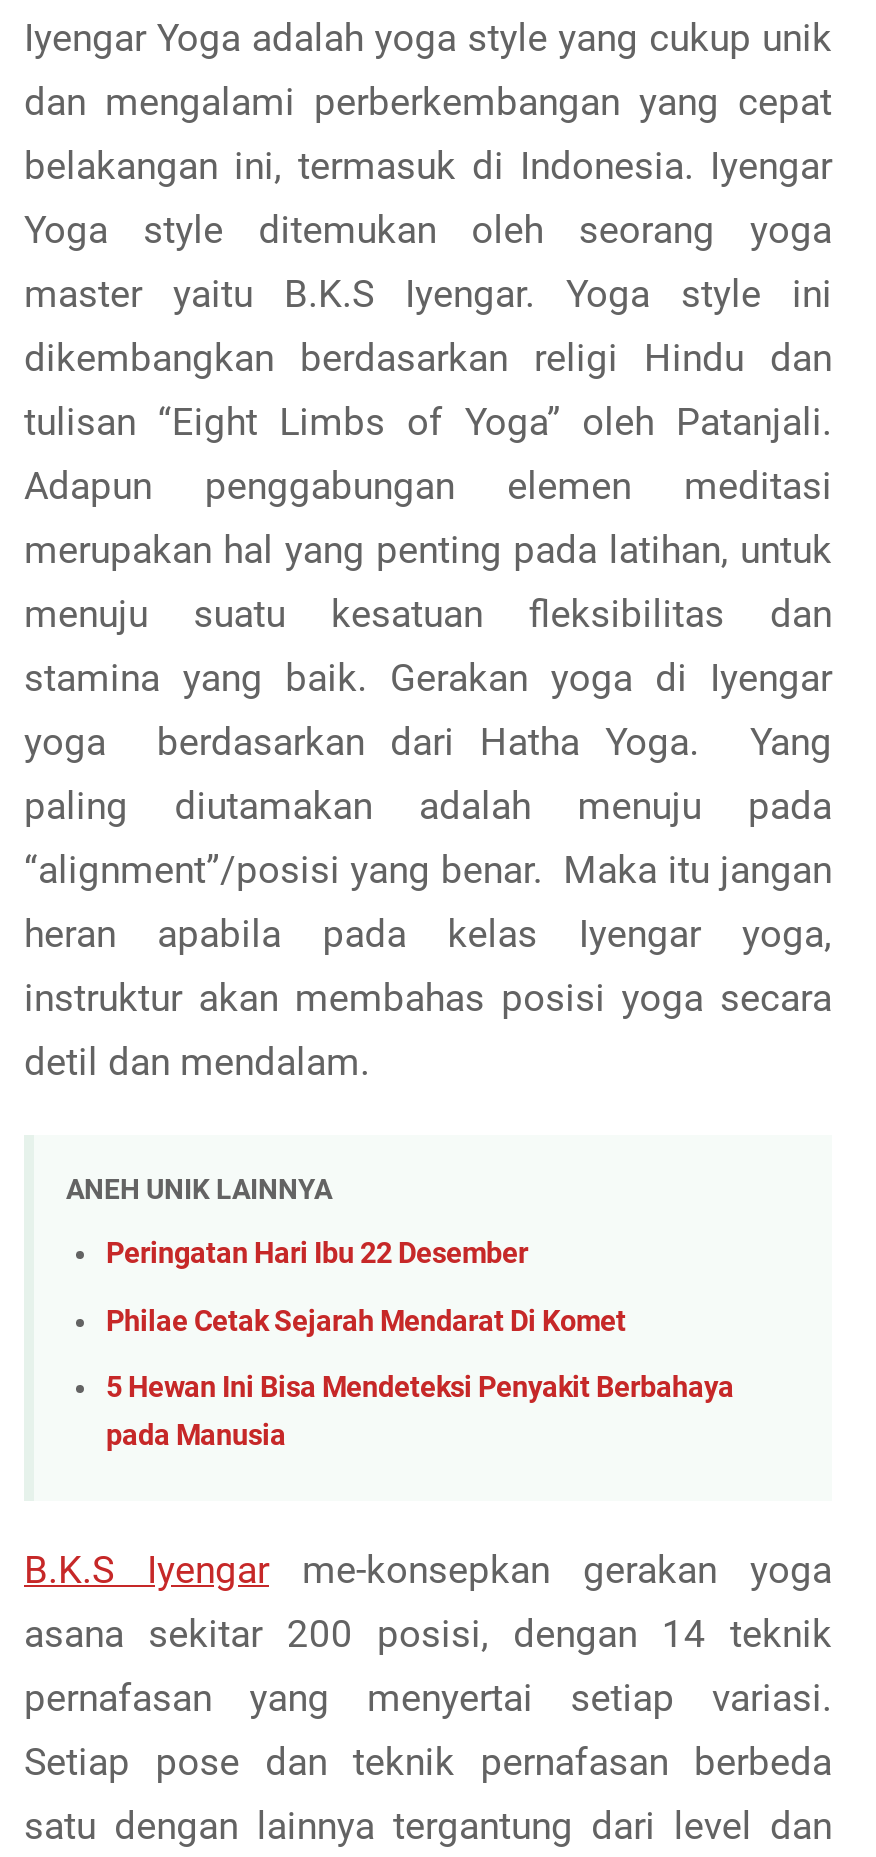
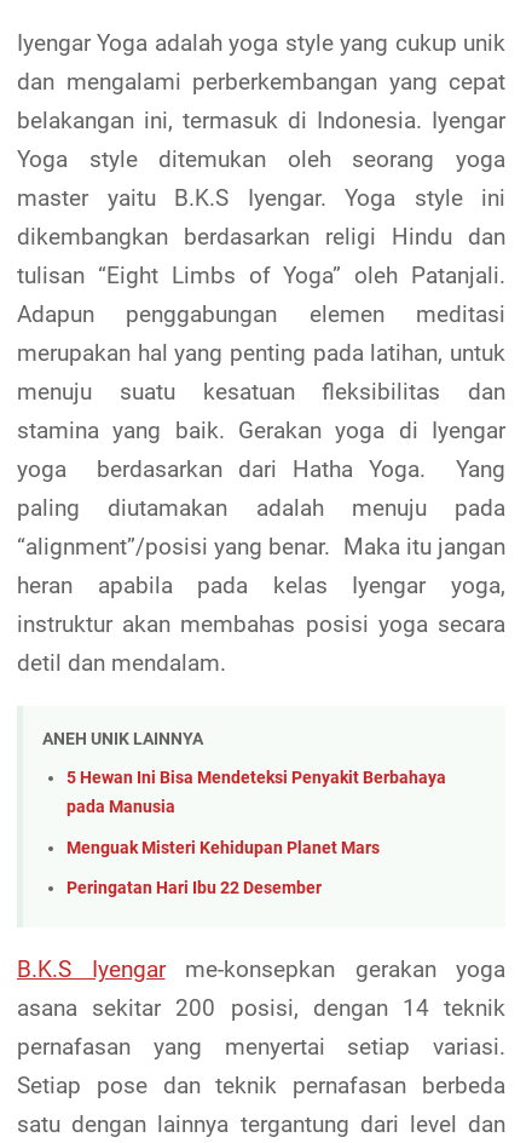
moved down: Peringatan Hari Ibu 22 Desember

- Philae Cetak Sejarah Mendarat Di Komet

moved up: 5 Hewan Ini Bisa Mendeteksi Penyakit Berbahaya | pada Manusia

+ Menguak Misteri Kehidupan Planet Mars
